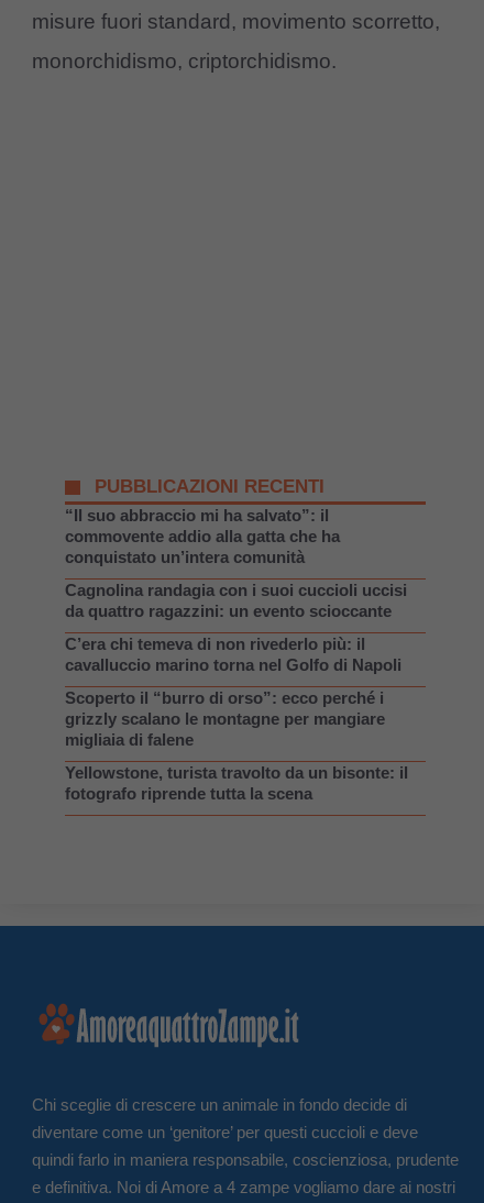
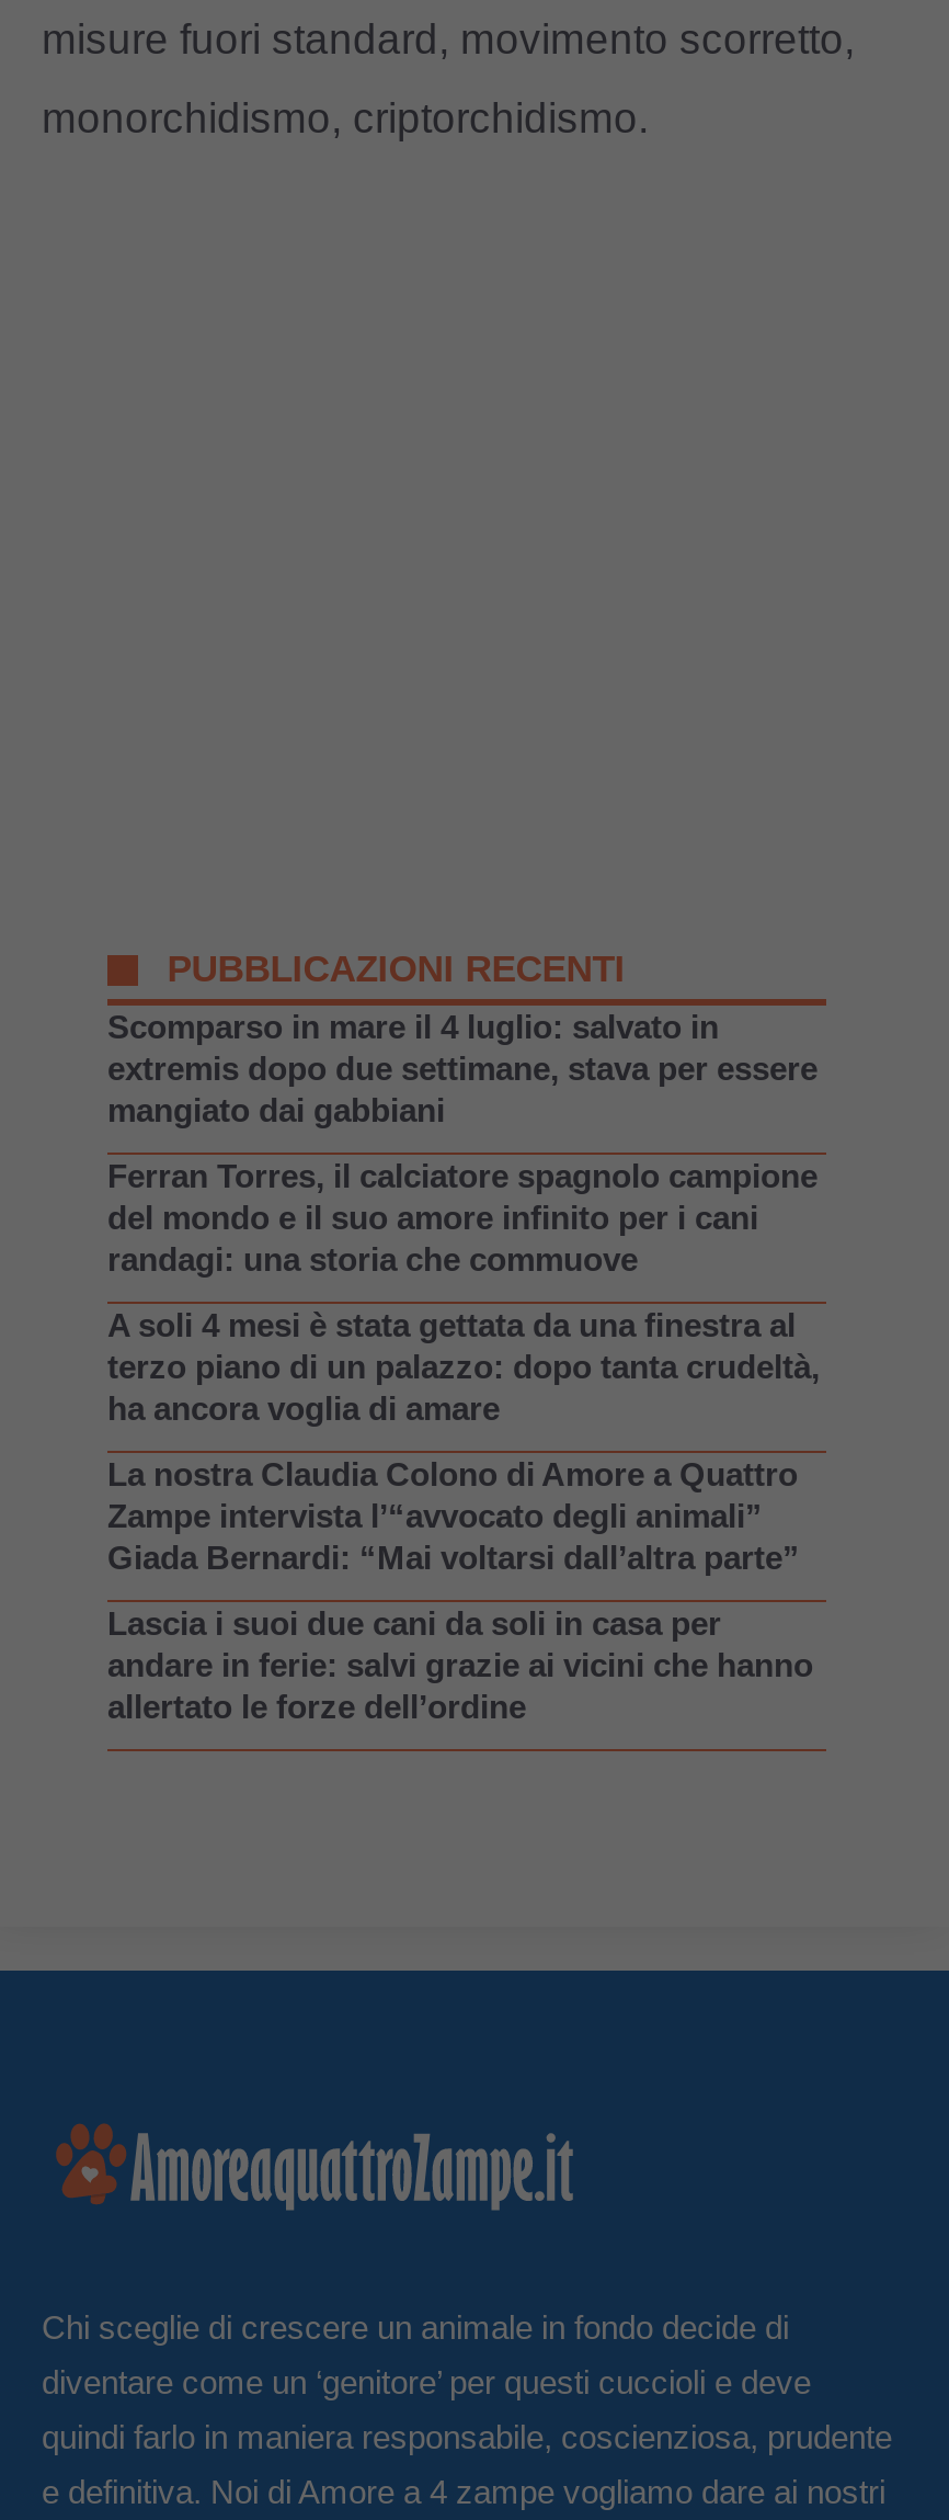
- “Il suo abbraccio mi ha salvato”: il
- commovente addio alla gatta che ha
- conquistato un’intera comunità
+ Scomparso in mare il 4 luglio: salvato in
+ extremis dopo due settimane, stava per essere
+ mangiato dai gabbiani

- Cagnolina randagia con i suoi cuccioli uccisi
- da quattro ragazzini: un evento scioccante
+ Ferran Torres, il calciatore spagnolo campione
+ del mondo e il suo amore infinito per i cani
+ randagi: una storia che commuove

- C’era chi temeva di non rivederlo più: il
- cavalluccio marino torna nel Golfo di Napoli
+ A soli 4 mesi è stata gettata da una finestra al
+ terzo piano di un palazzo: dopo tanta crudeltà,
+ ha ancora voglia di amare

- Scoperto il “burro di orso”: ecco perché i
- grizzly scalano le montagne per mangiare
- migliaia di falene
+ La nostra Claudia Colono di Amore a Quattro
+ Zampe intervista l’“avvocato degli animali”
+ Giada Bernardi: “Mai voltarsi dall’altra parte”

- Yellowstone, turista travolto da un bisonte: il
- fotografo riprende tutta la scena
+ Lascia i suoi due cani da soli in casa per
+ andare in ferie: salvi grazie ai vicini che hanno
+ allertato le forze dell’ordine
